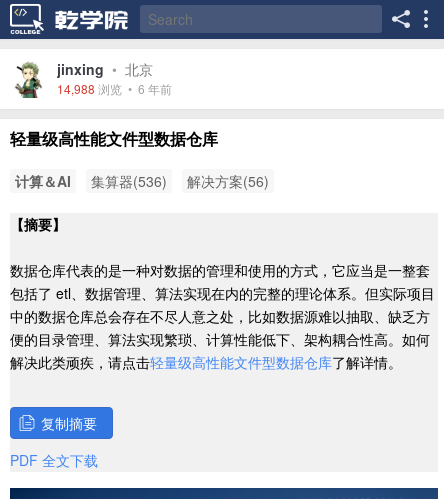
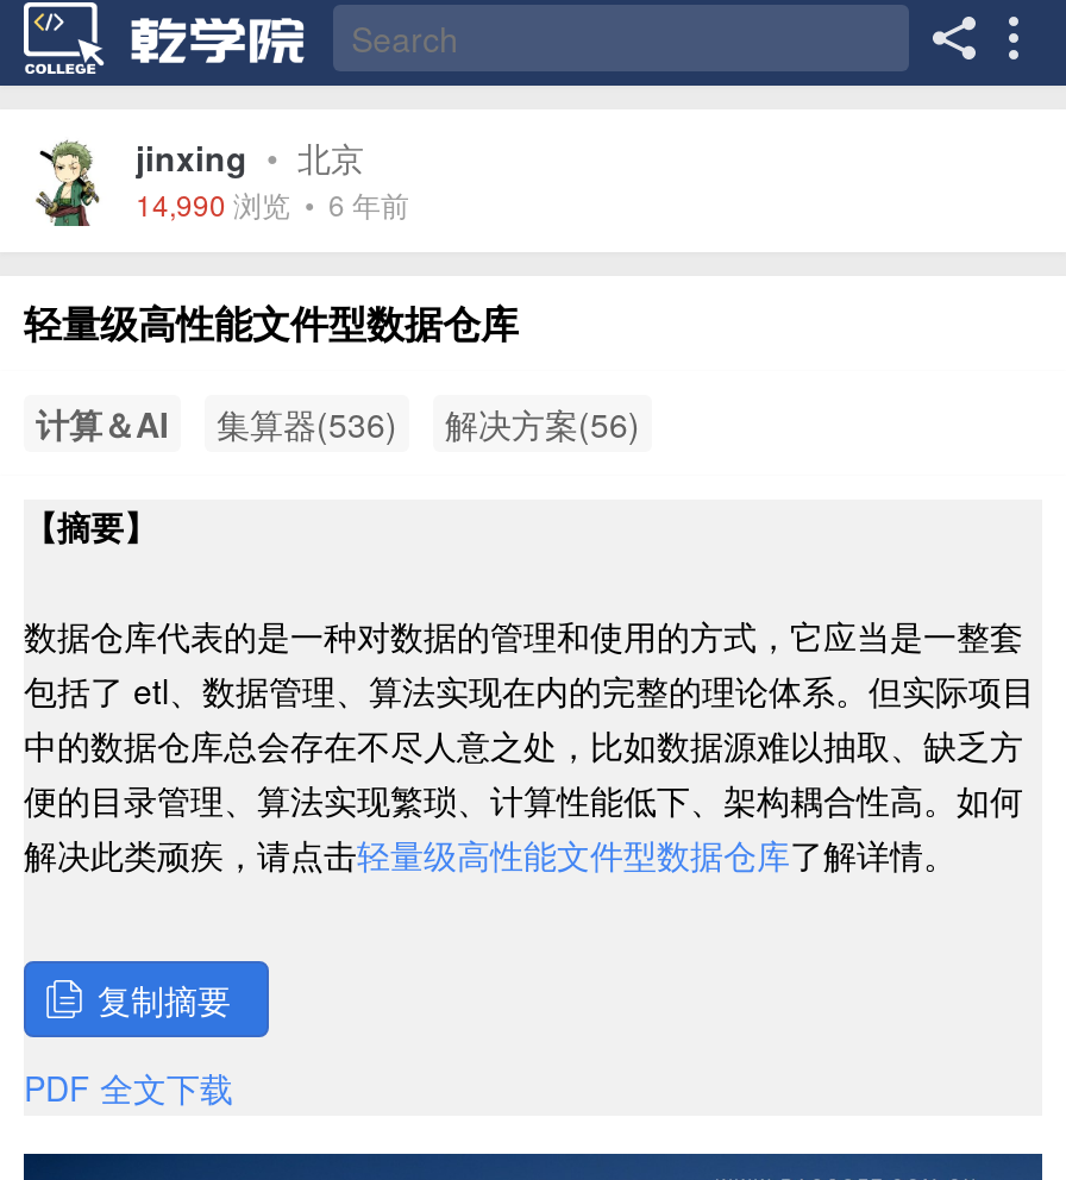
- 14,988浏览 • 6 年前
+ 14,990浏览 • 6 年前
